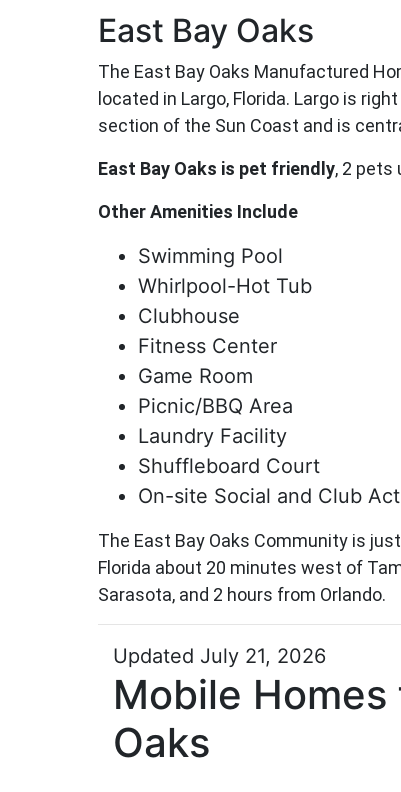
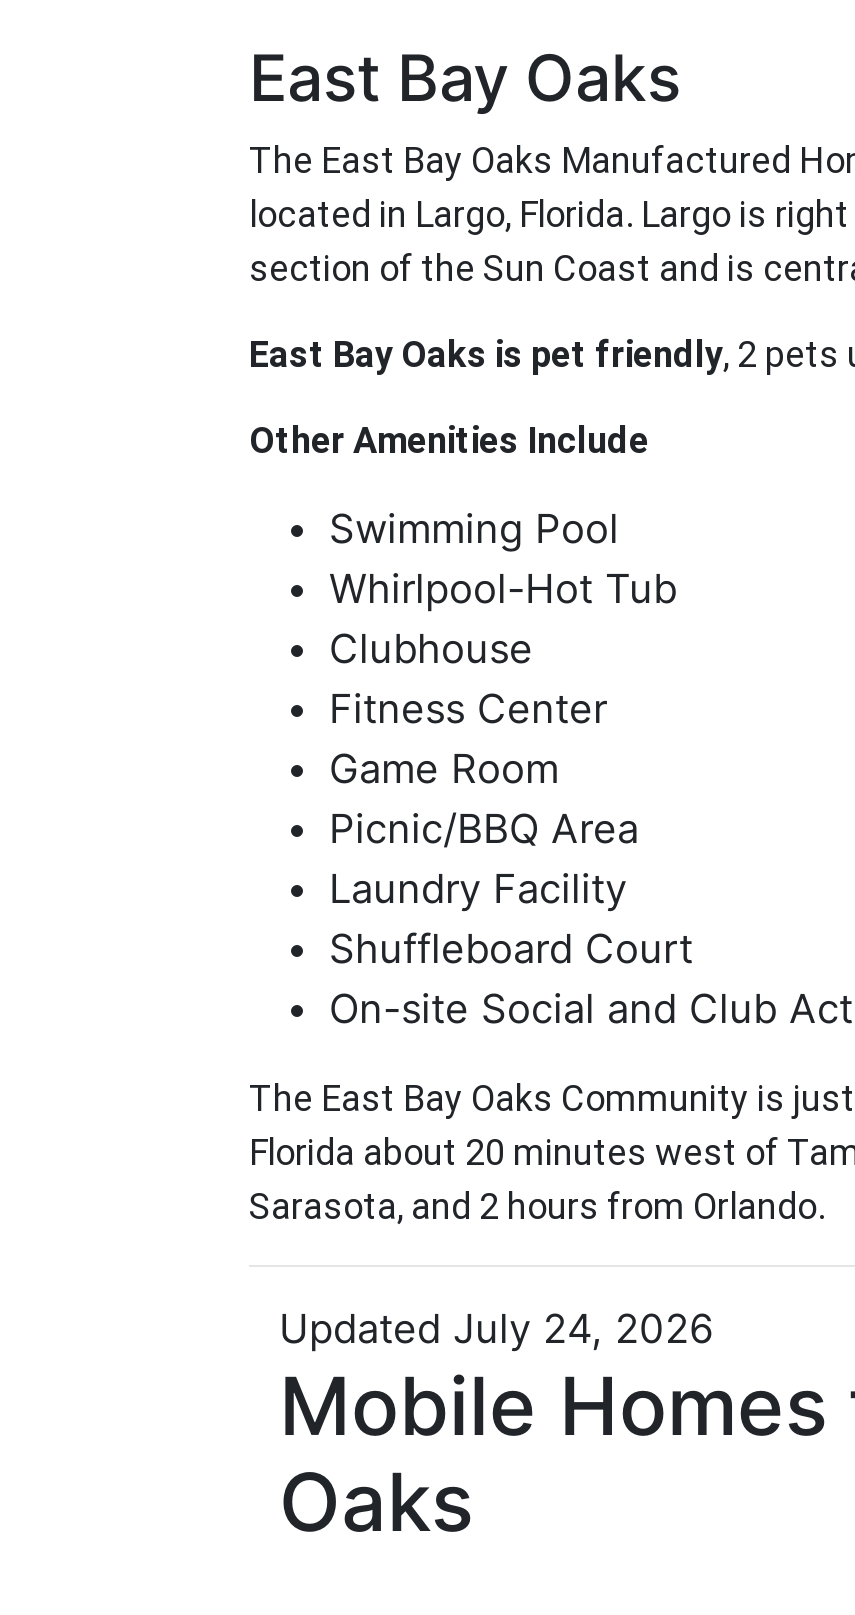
- Updated July 21, 2026
+ Updated July 24, 2026
